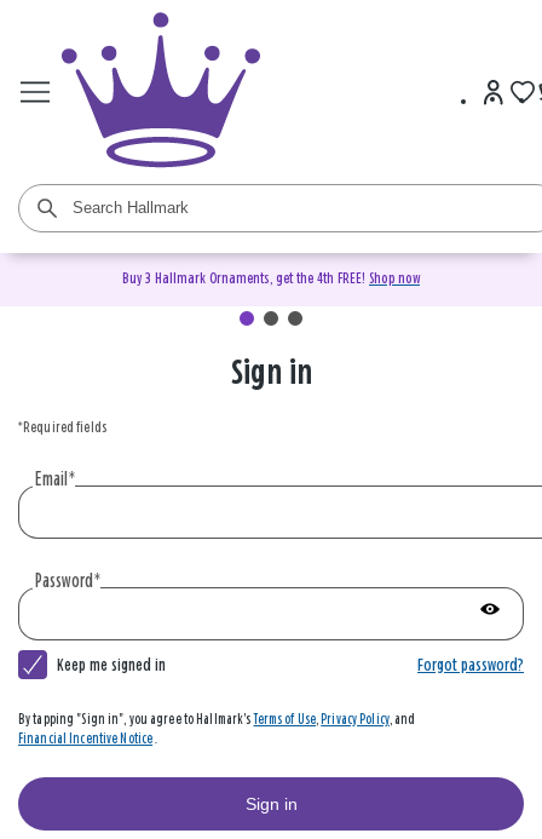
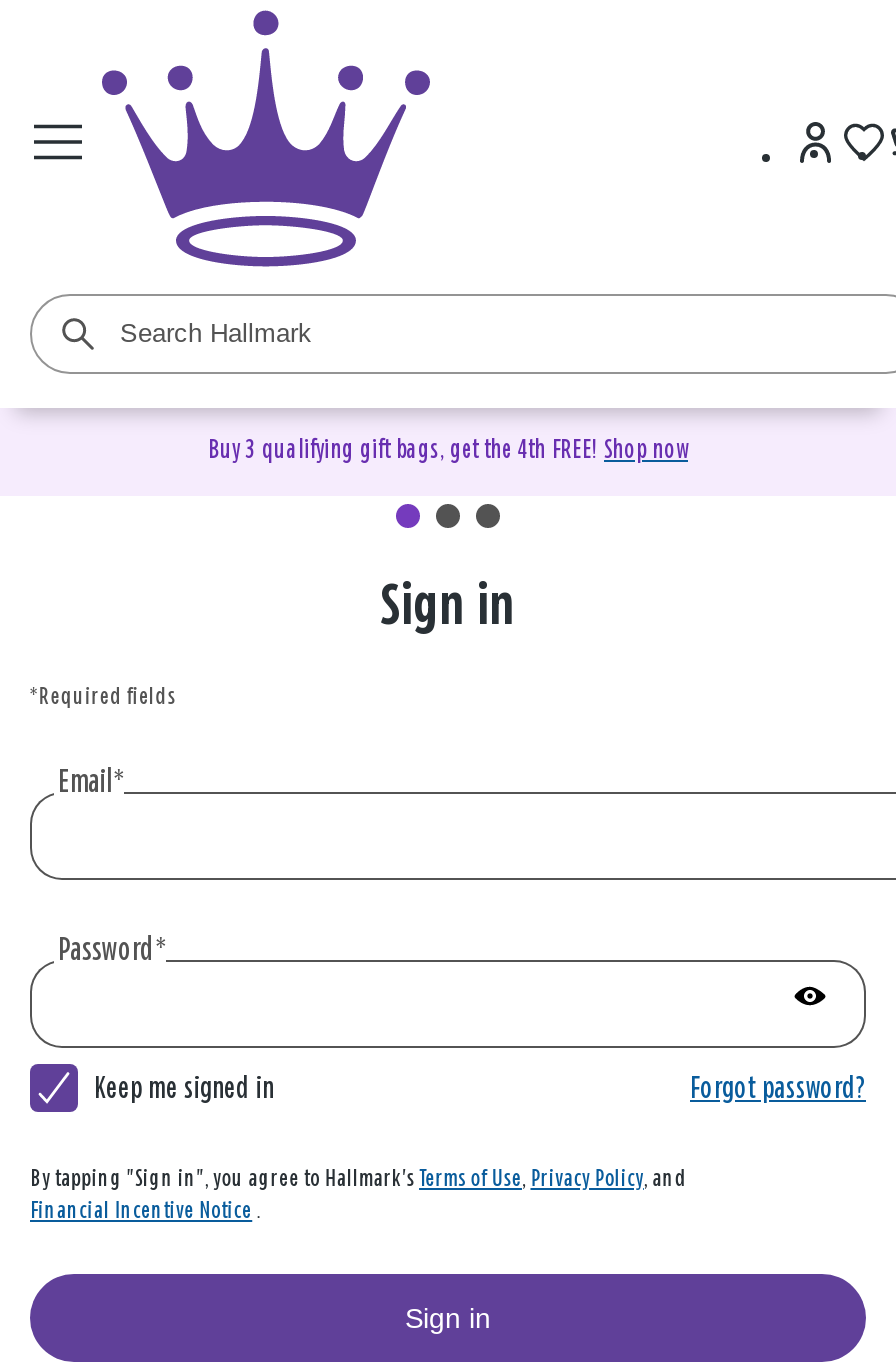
- Buy 3 Hallmark Ornaments, get the 4th FREE! Shop now
+ Buy 3 qualifying gift bags, get the 4th FREE! Shop now
